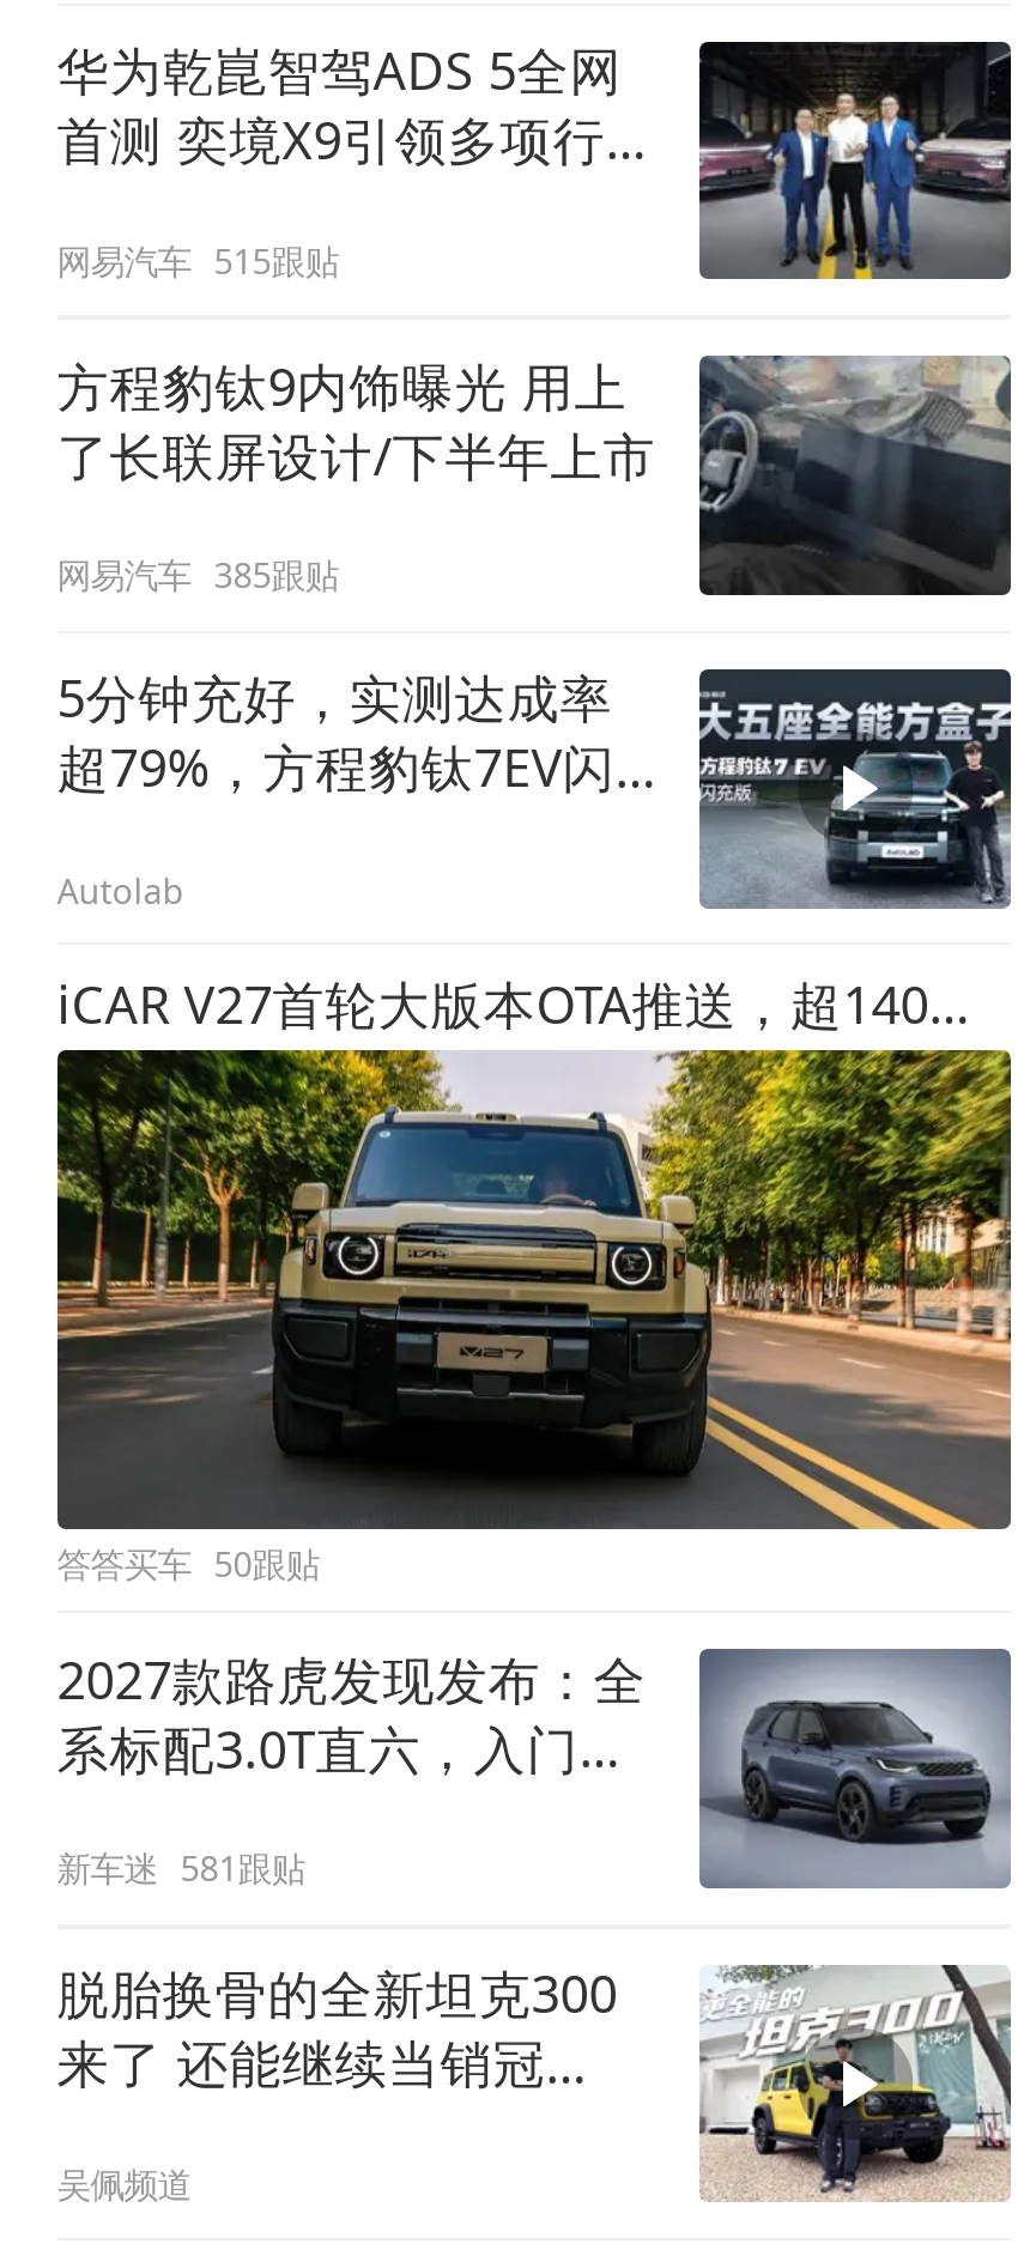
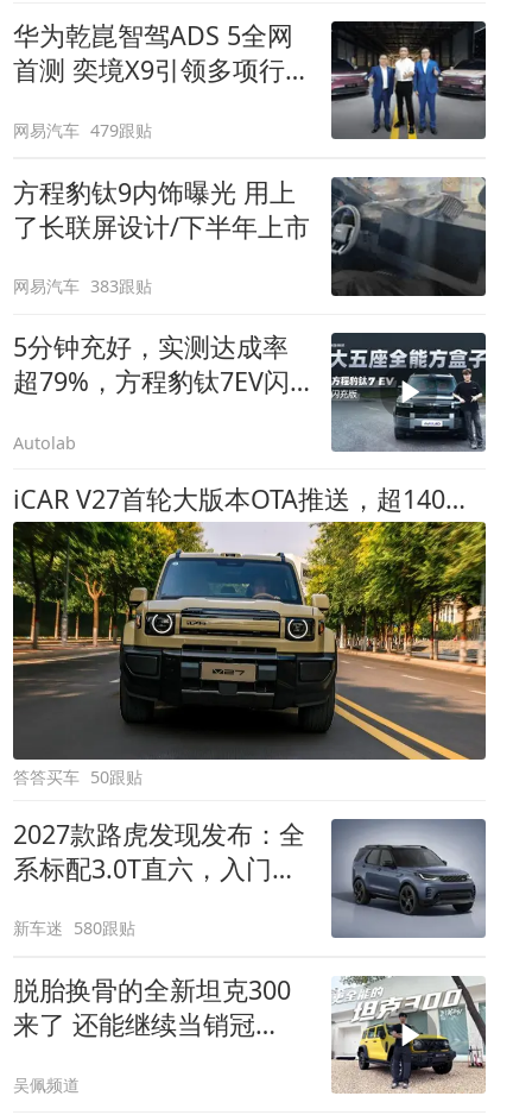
- 网易汽车 515跟贴
+ 网易汽车 479跟贴

- 网易汽车 385跟贴
+ 网易汽车 383跟贴

- 新车迷 581跟贴
+ 新车迷 580跟贴
